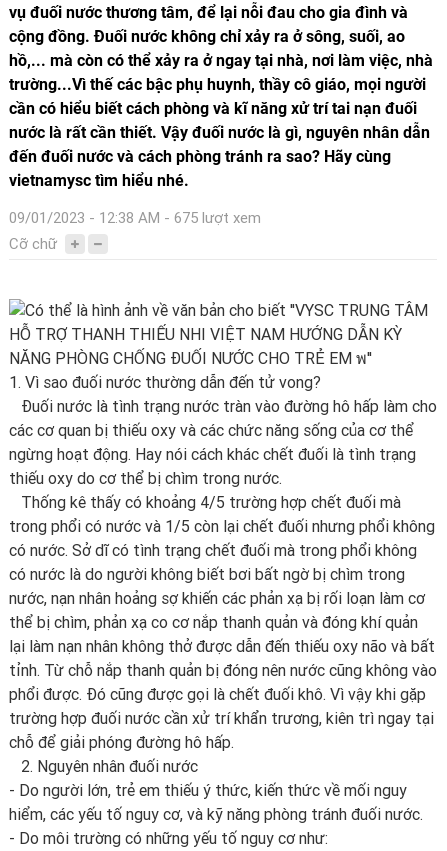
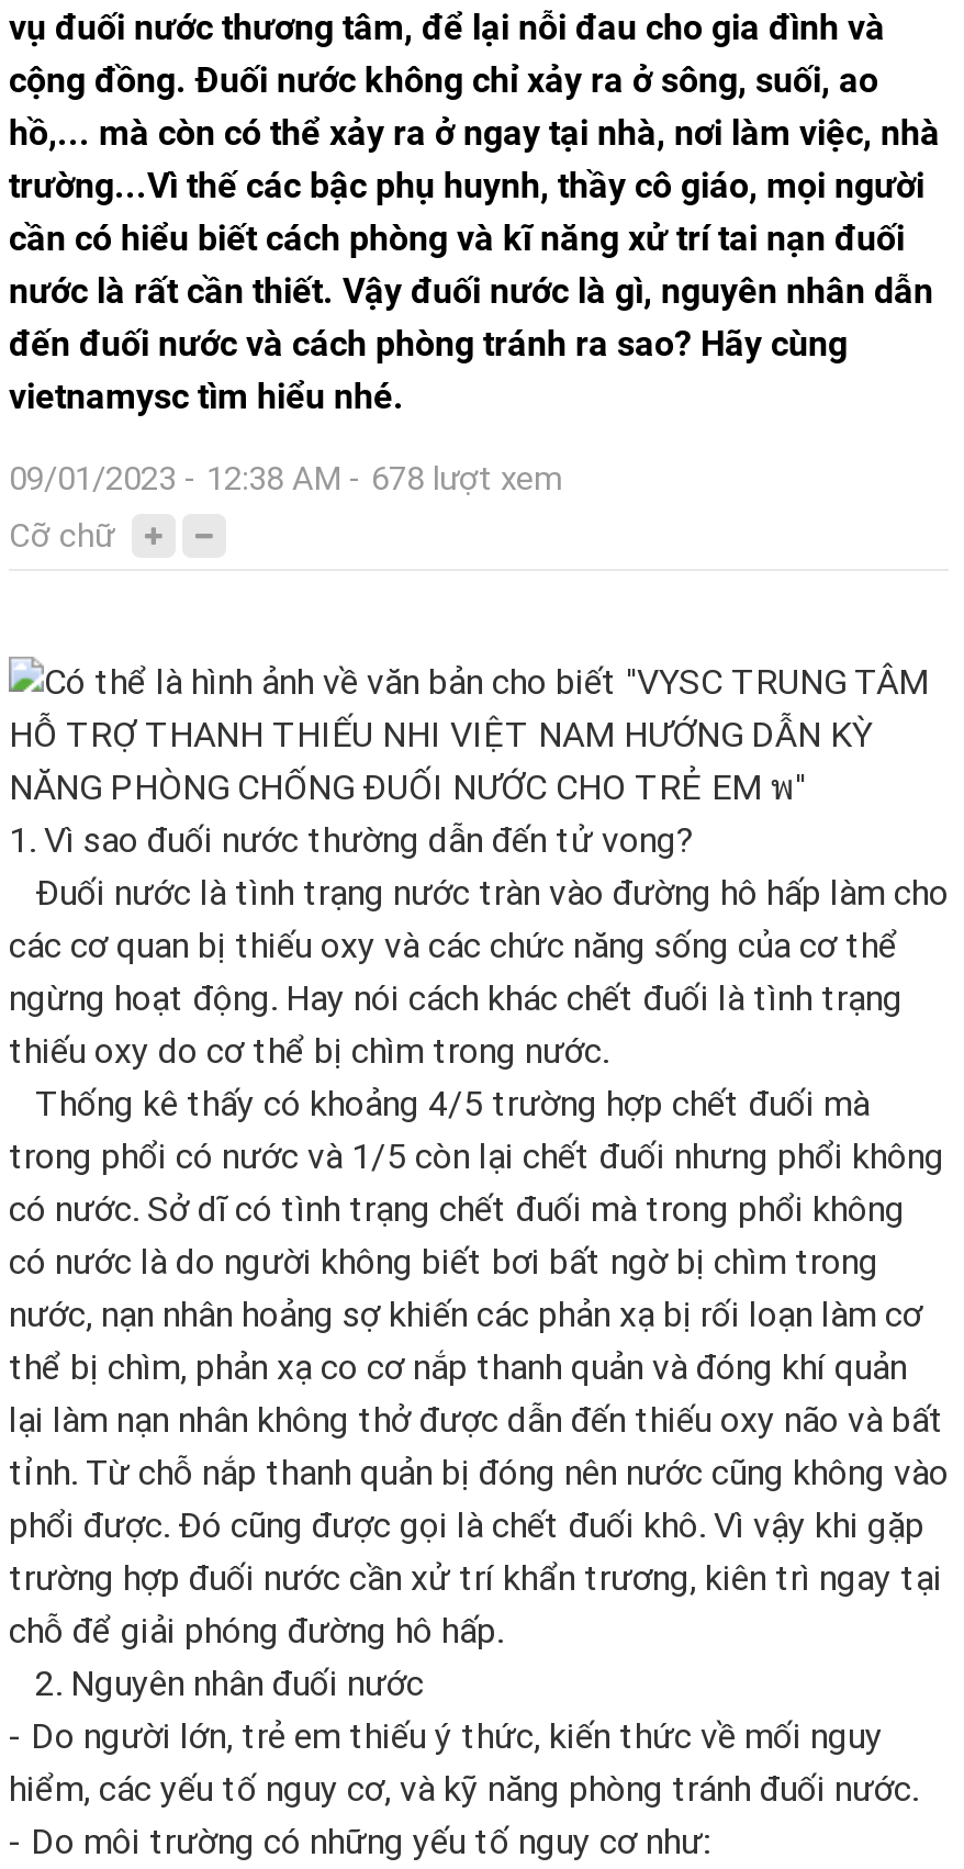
- 09/01/2023 - 12:38 AM - 675 lượt xem
+ 09/01/2023 - 12:38 AM - 678 lượt xem
